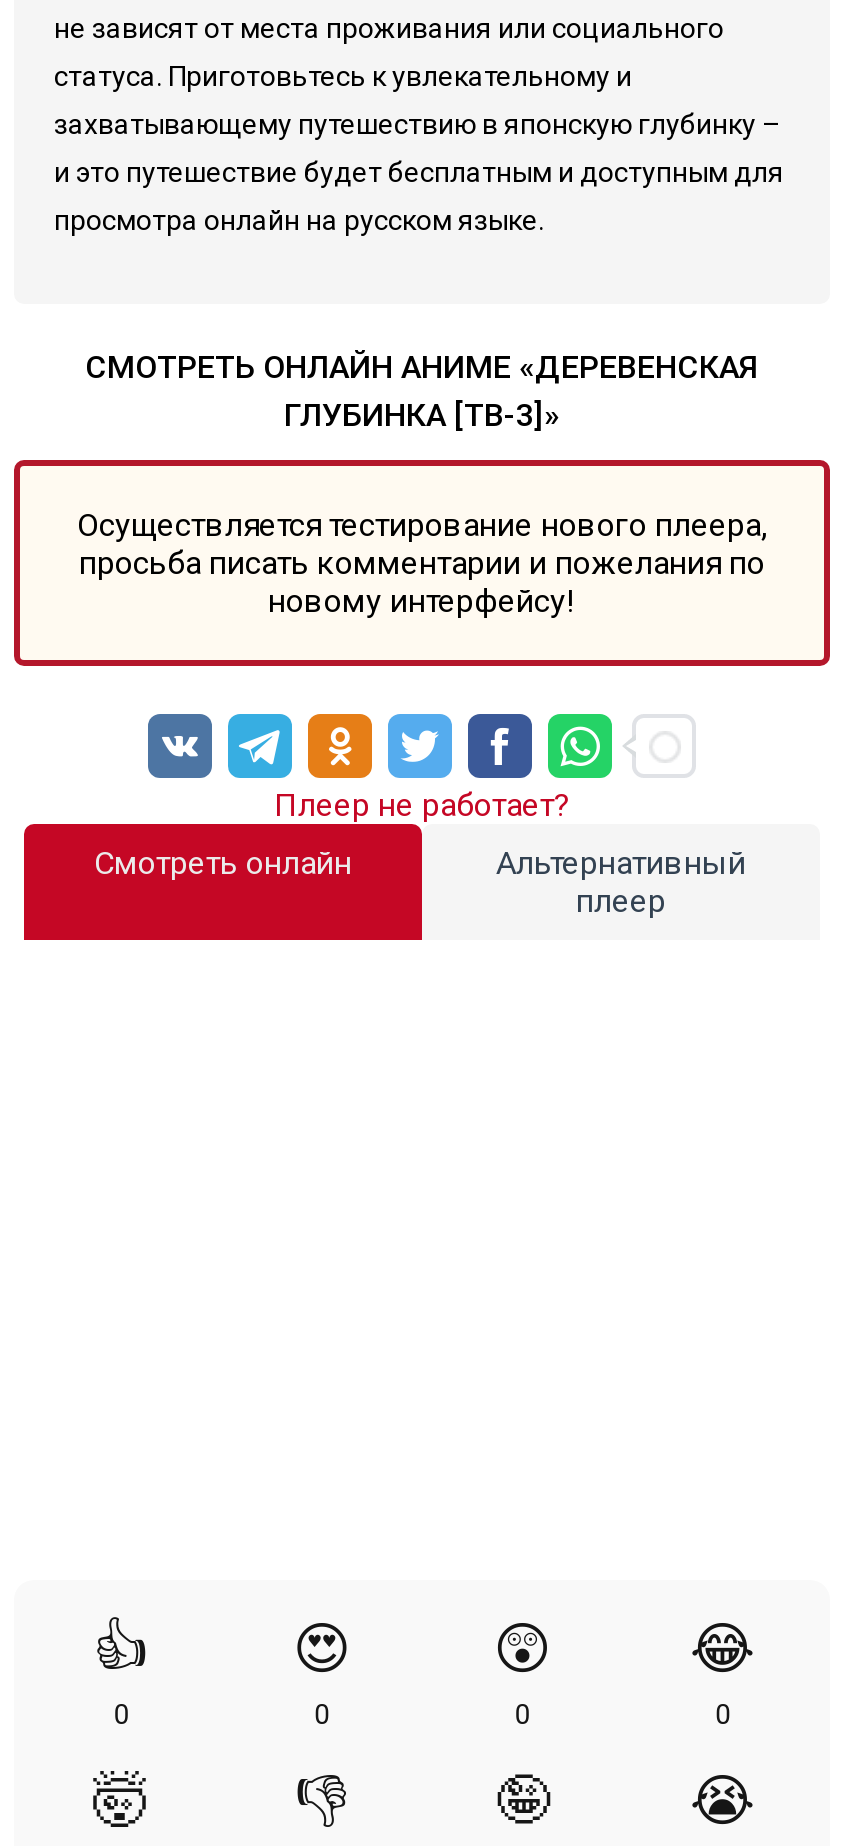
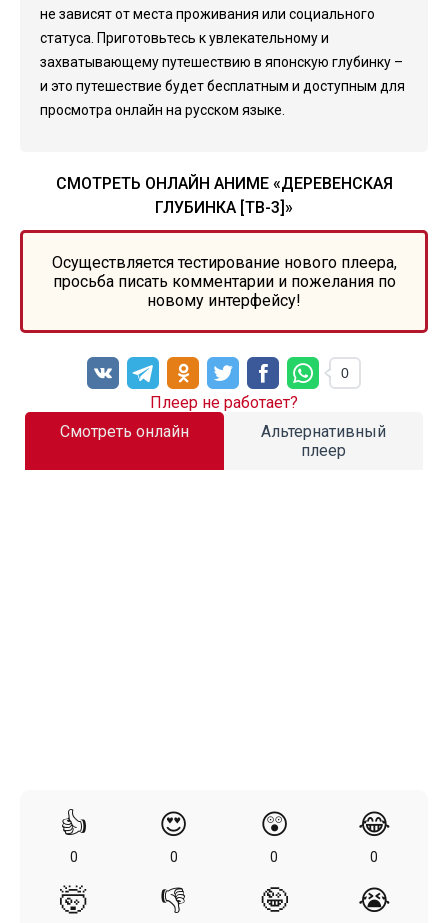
+ 0
